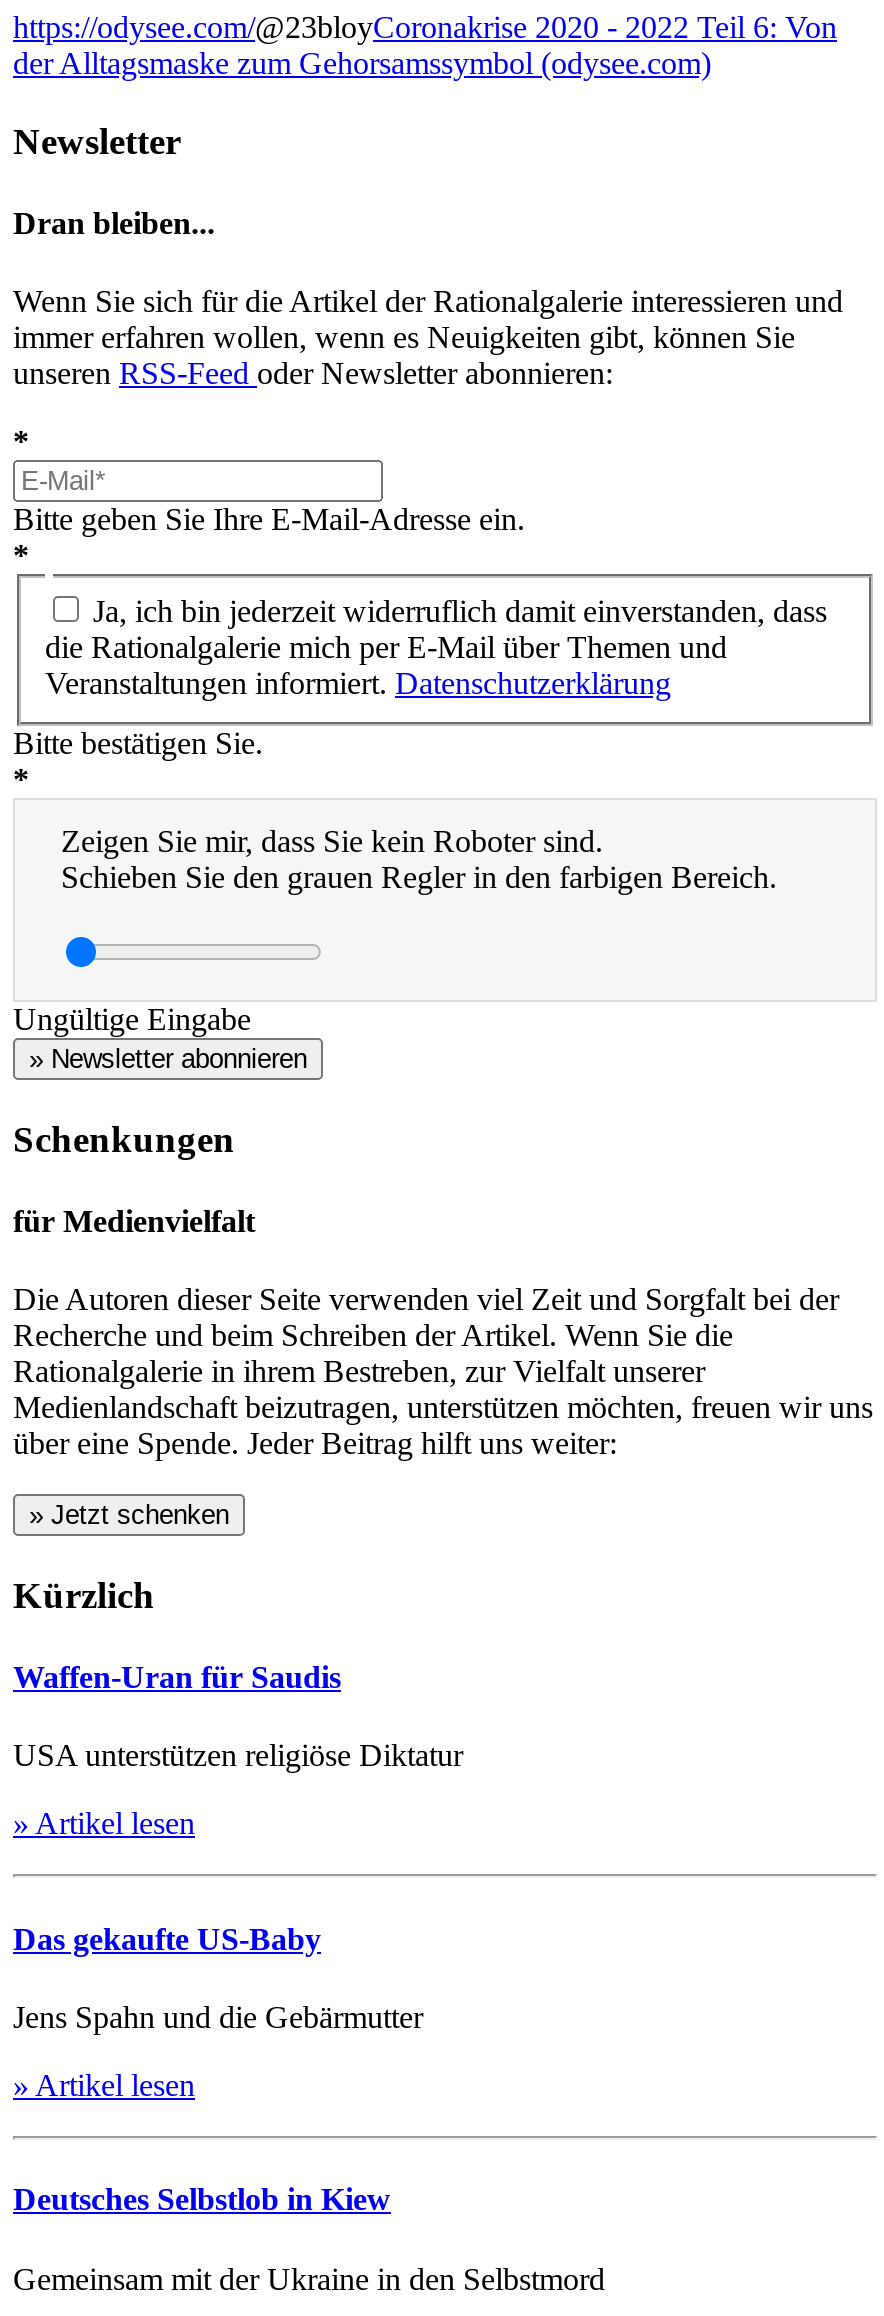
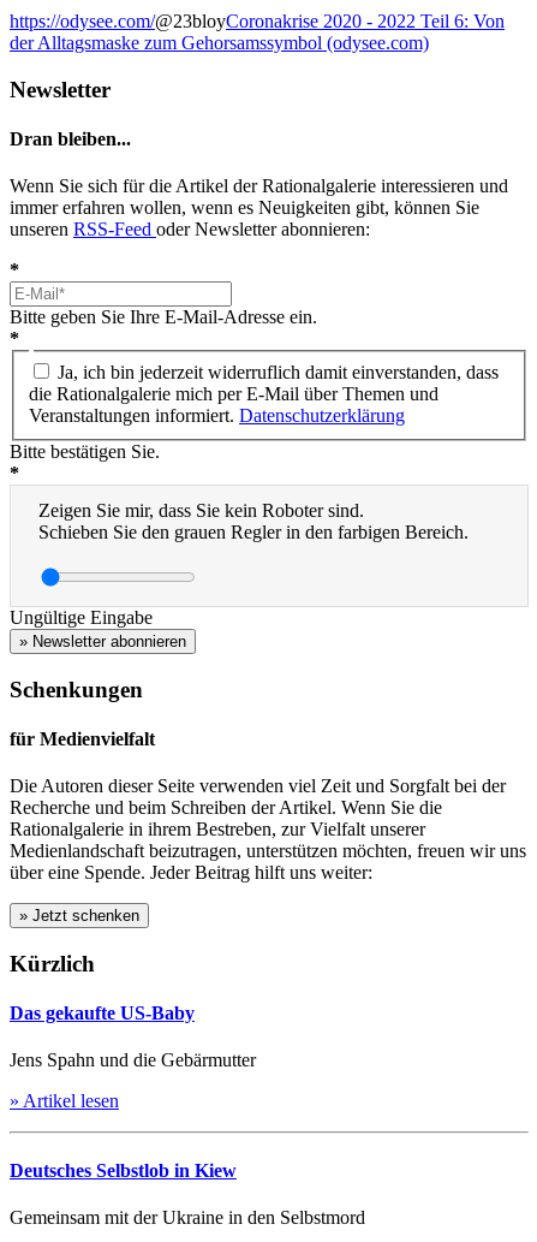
- Waffen-Uran für Saudis
- USA unterstützen religiöse Diktatur
- » Artikel lesen
